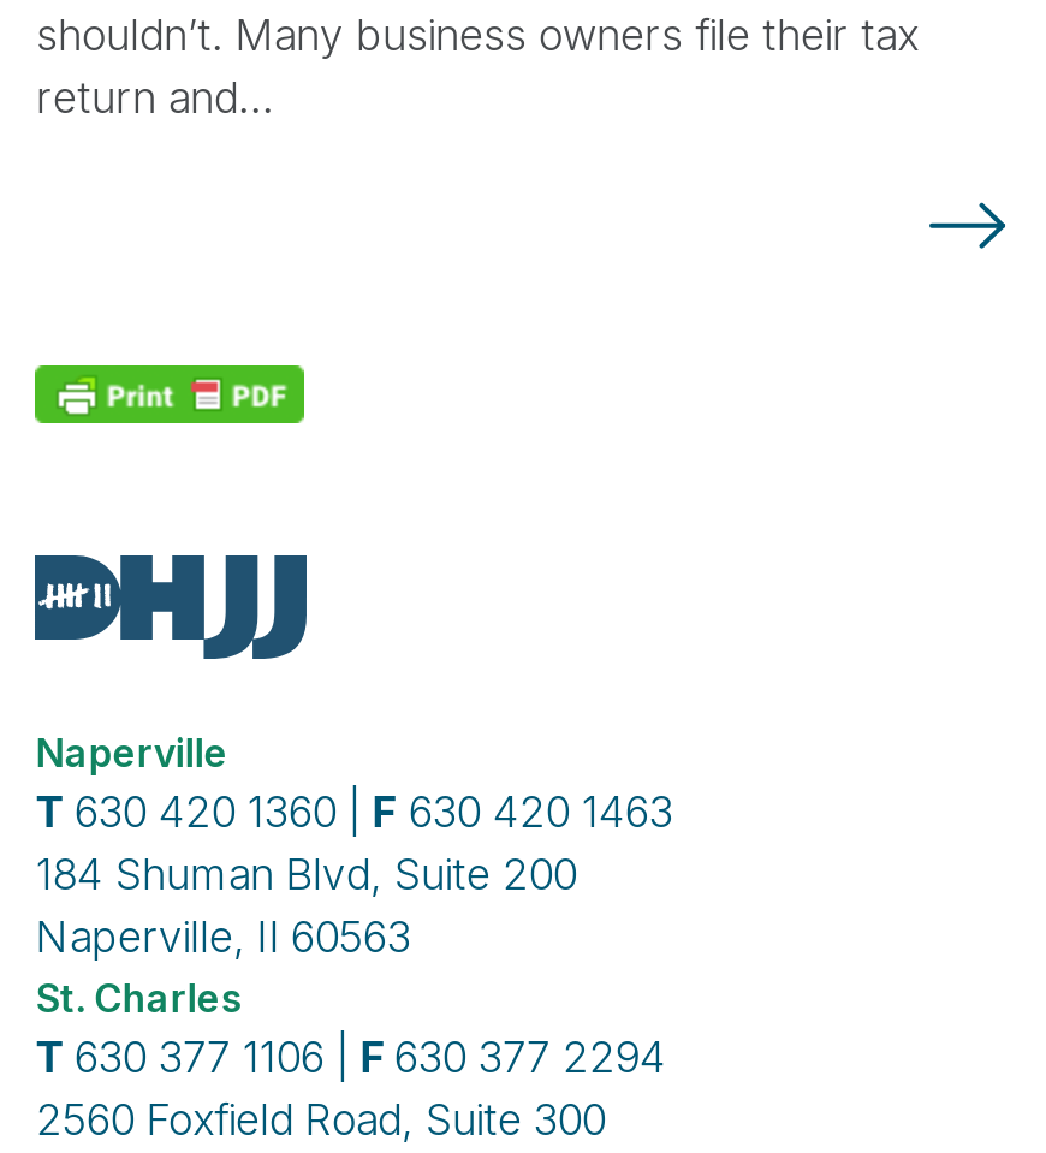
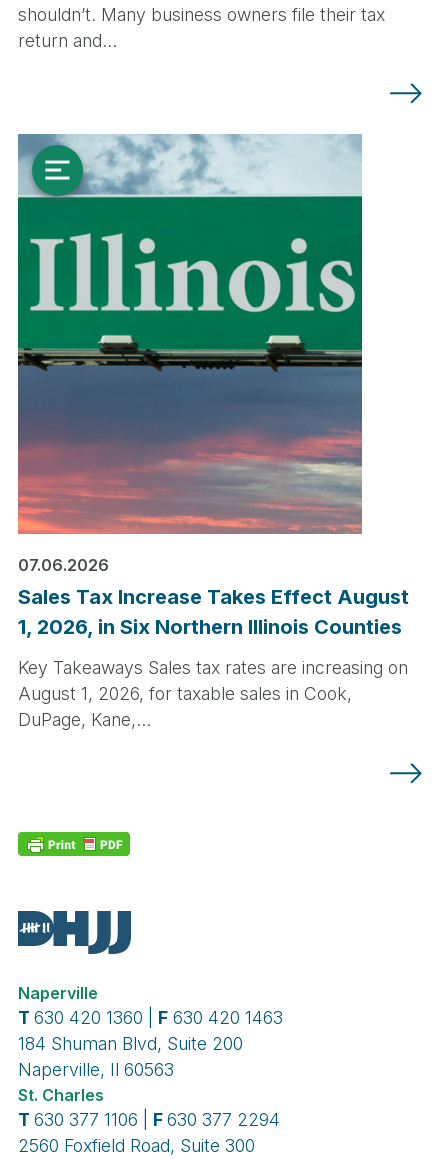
+ [image]
+ 07.06.2026
+ Sales Tax Increase Takes Effect August
+ 1, 2026, in Six Northern Illinois Counties
+ Key Takeaways Sales tax rates are increasing on
+ August 1, 2026, for taxable sales in Cook,
+ DuPage, Kane,…
